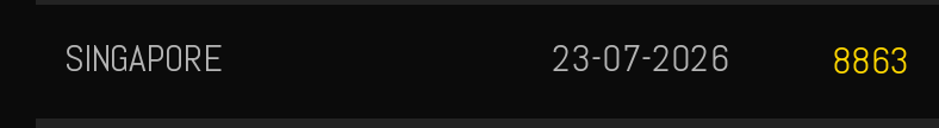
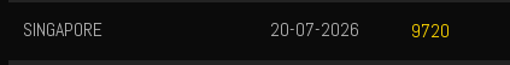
- 23-07-2026
+ 20-07-2026

- 8863
+ 9720
